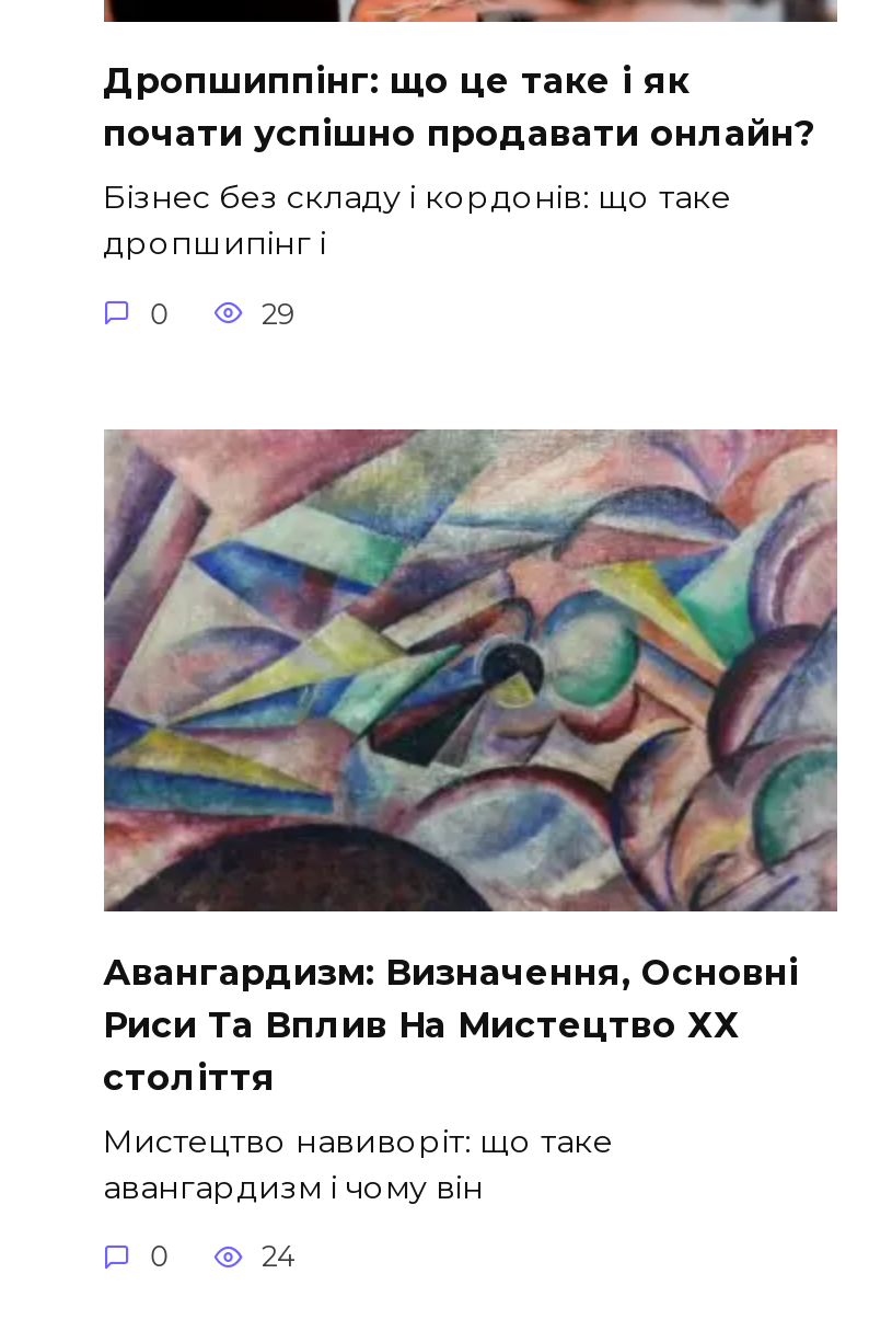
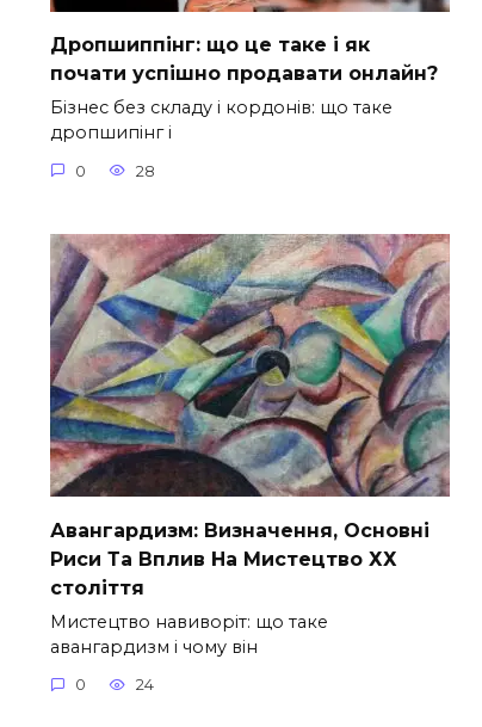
- 29
+ 28
